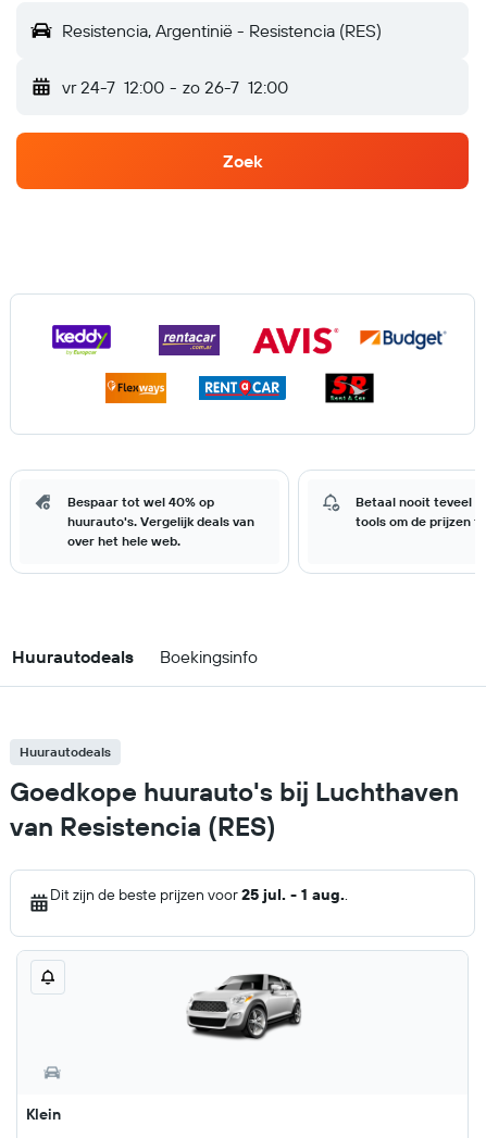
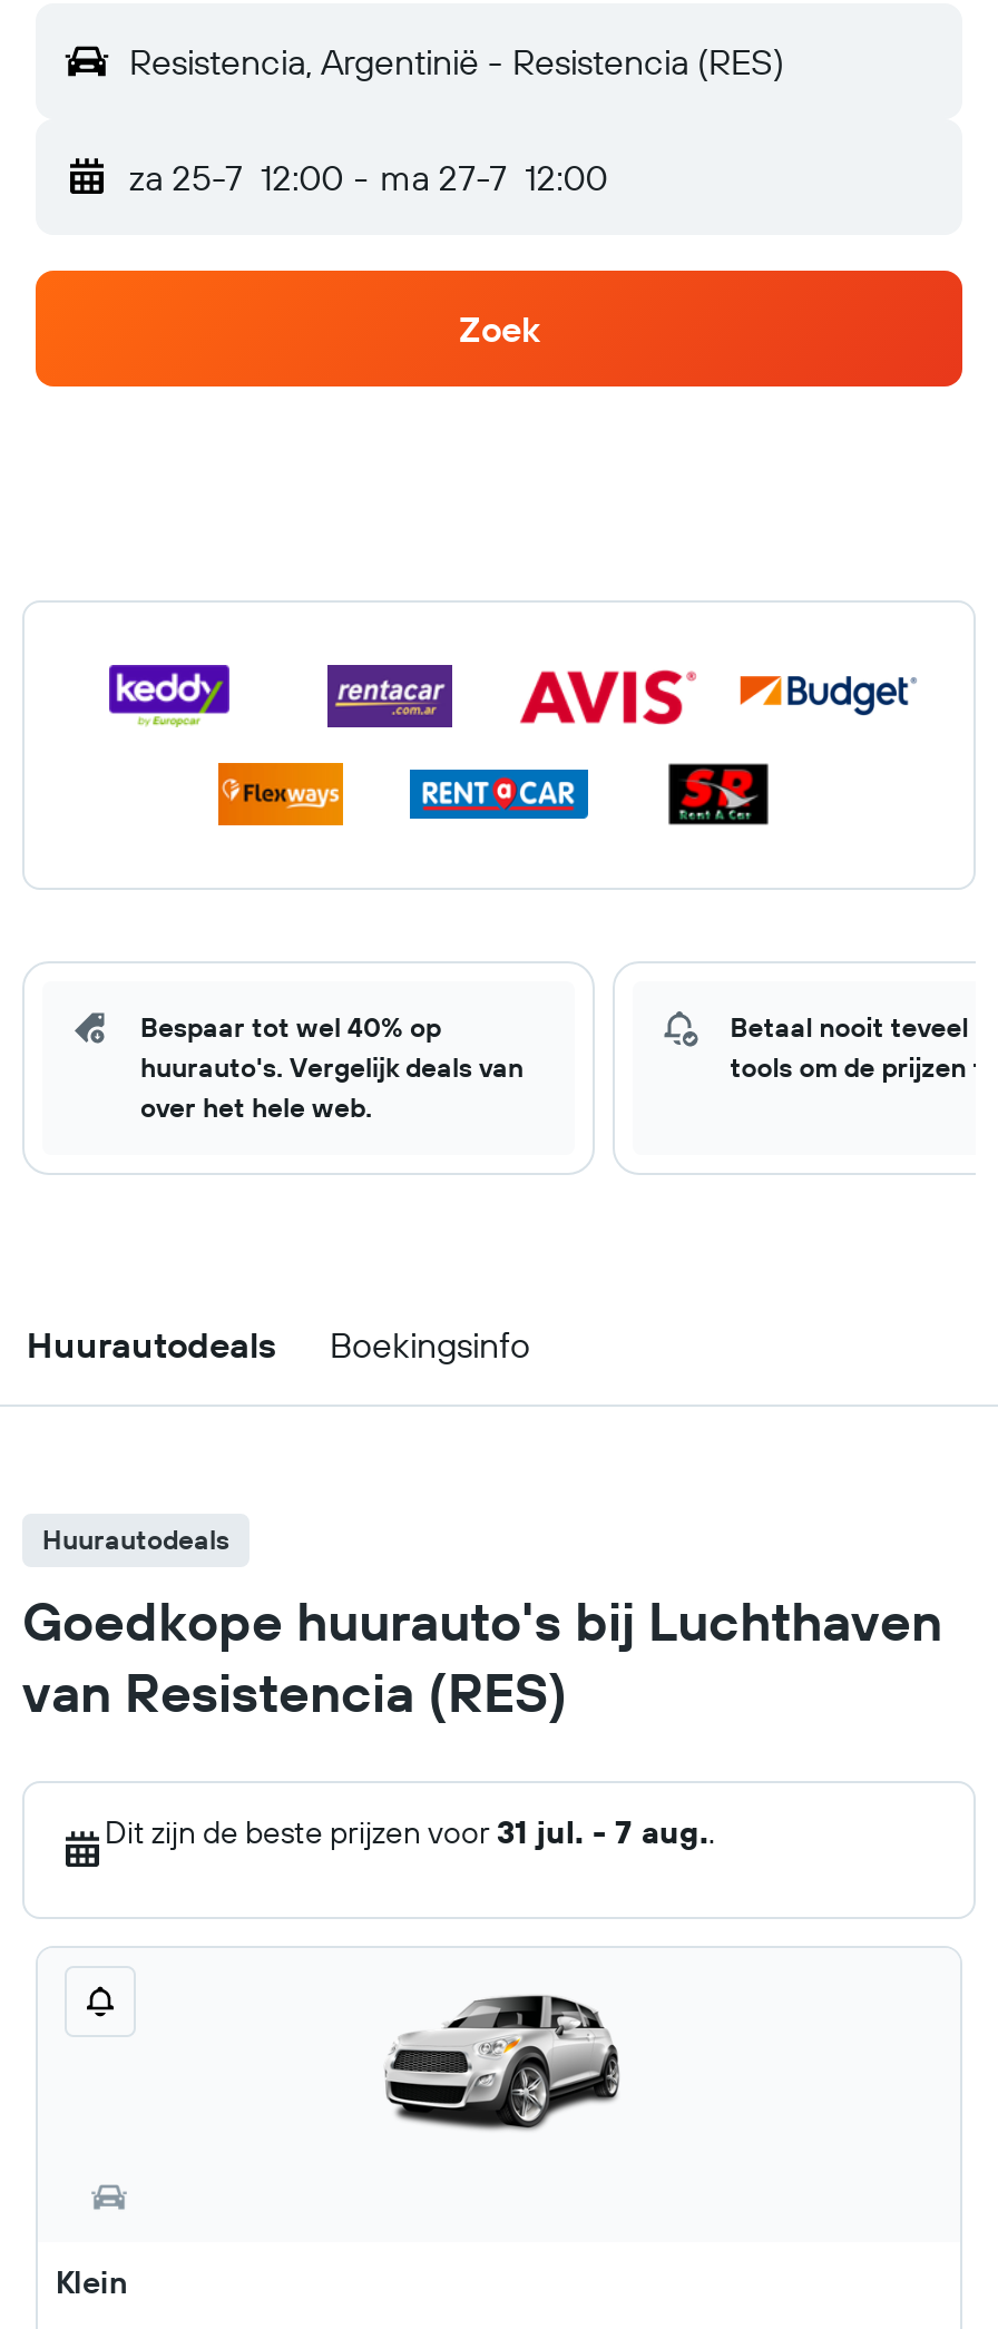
- vr 24-7 12:00 - zo 26-7 12:00
+ za 25-7 12:00 - ma 27-7 12:00

- Dit zijn de beste prijzen voor 25 jul. - 1 aug..
+ Dit zijn de beste prijzen voor 31 jul. - 7 aug..
